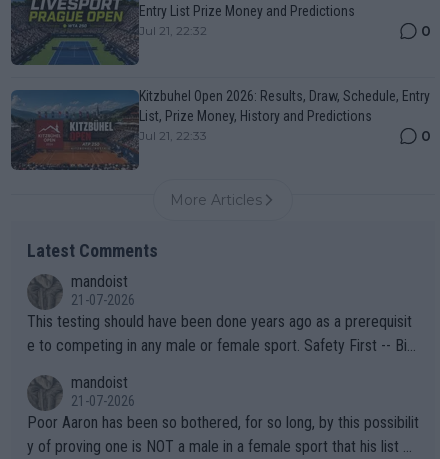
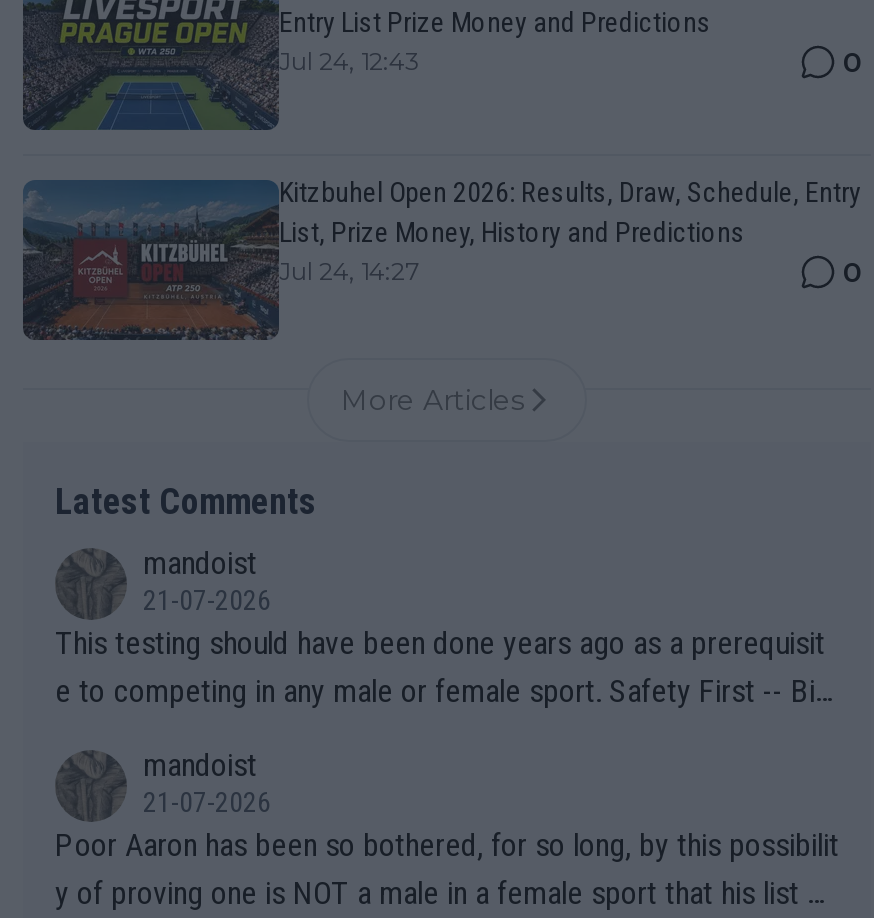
- Jul 21, 22:32
+ Jul 24, 12:43

- Jul 21, 22:33
+ Jul 24, 14:27
